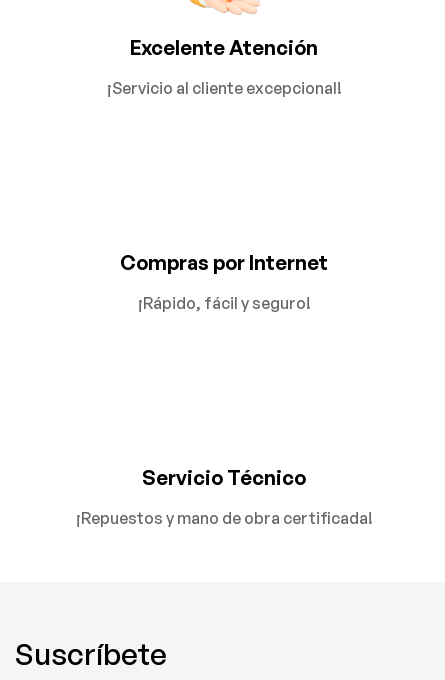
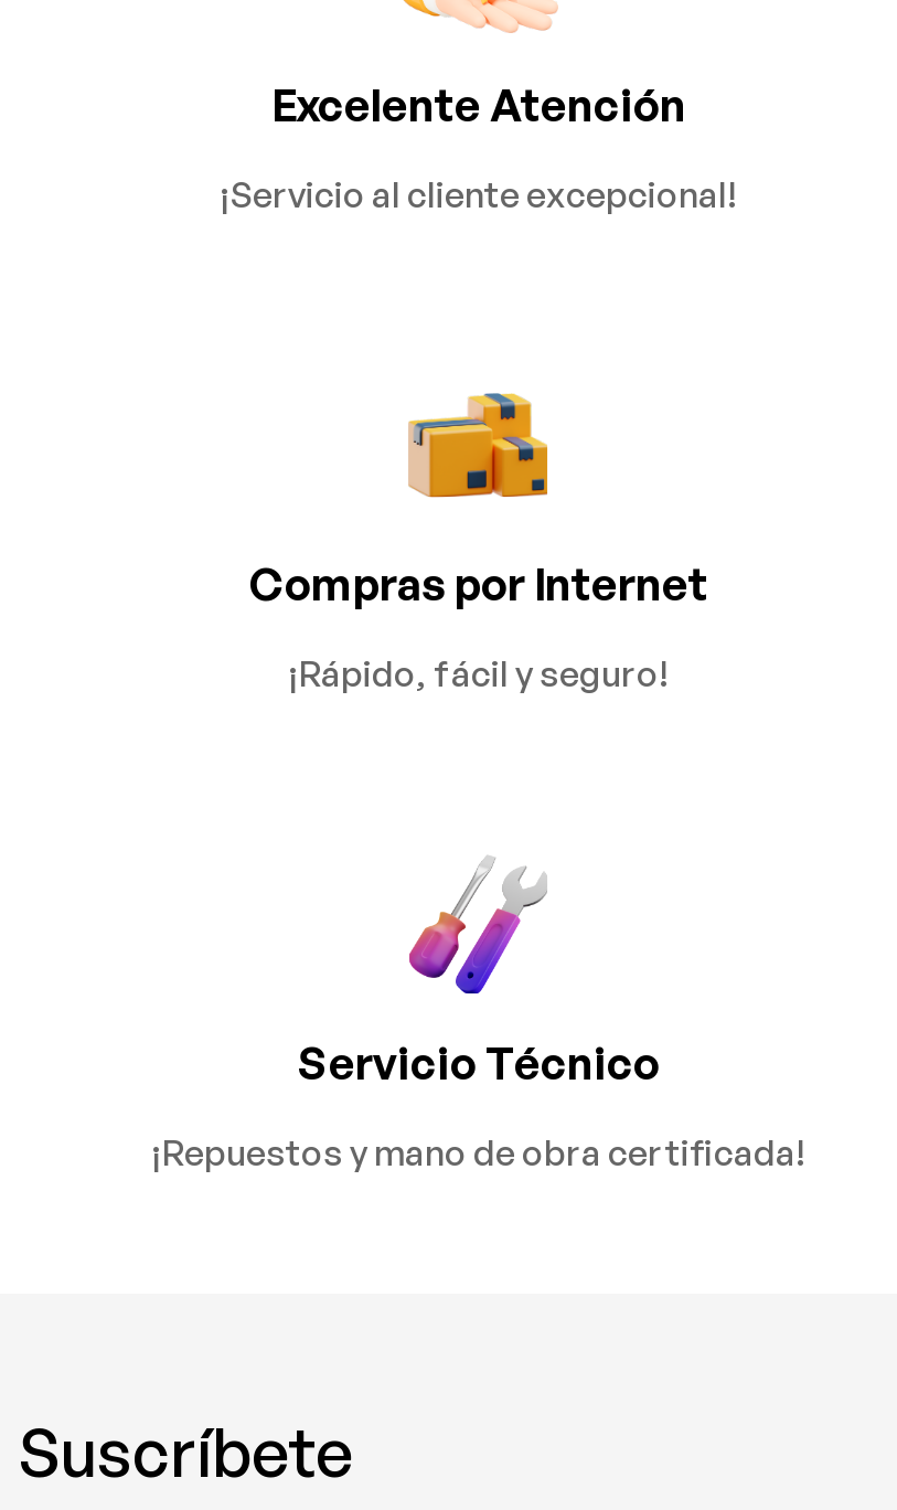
+ [image]

+ [image]
